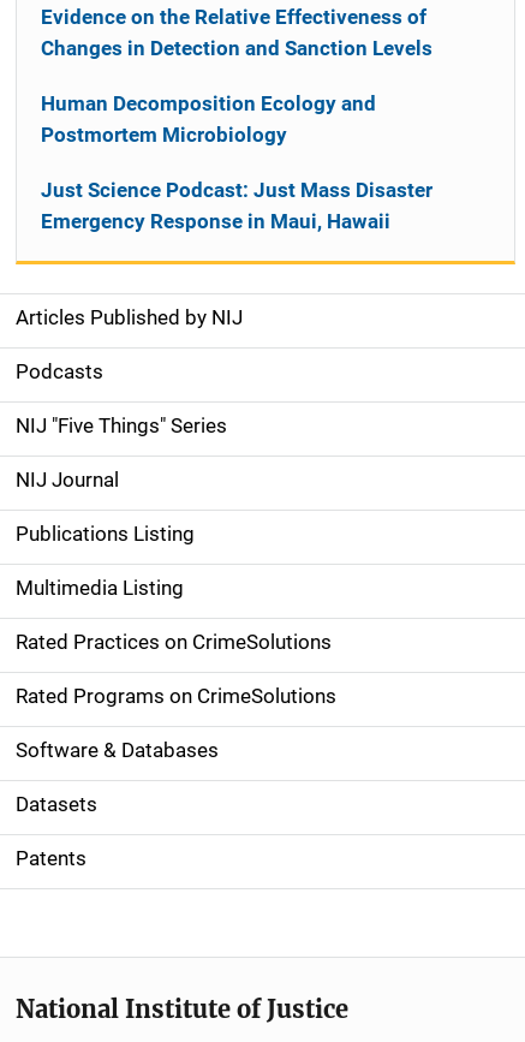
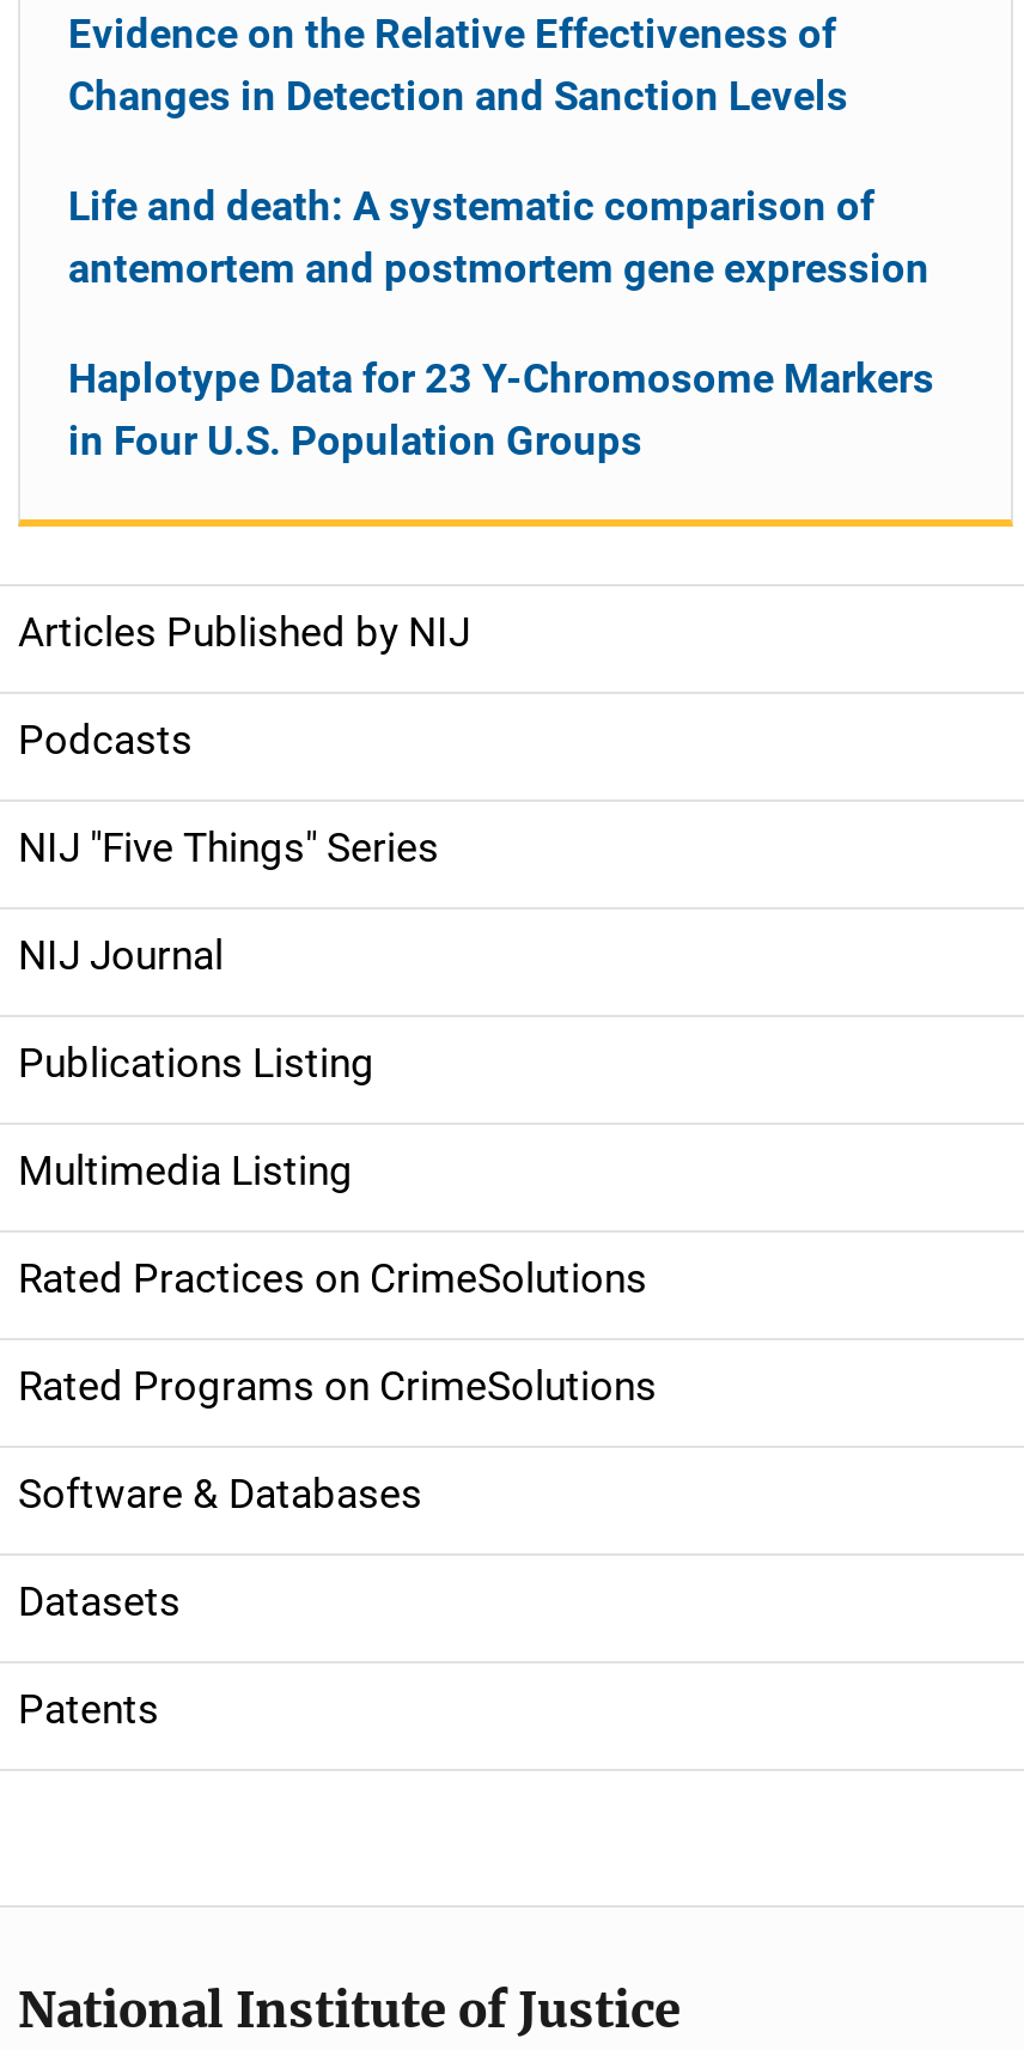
- Human Decomposition Ecology and
- Postmortem Microbiology
+ Life and death: A systematic comparison of
+ antemortem and postmortem gene expression

- Just Science Podcast: Just Mass Disaster
- Emergency Response in Maui, Hawaii
+ Haplotype Data for 23 Y-Chromosome Markers
+ in Four U.S. Population Groups
